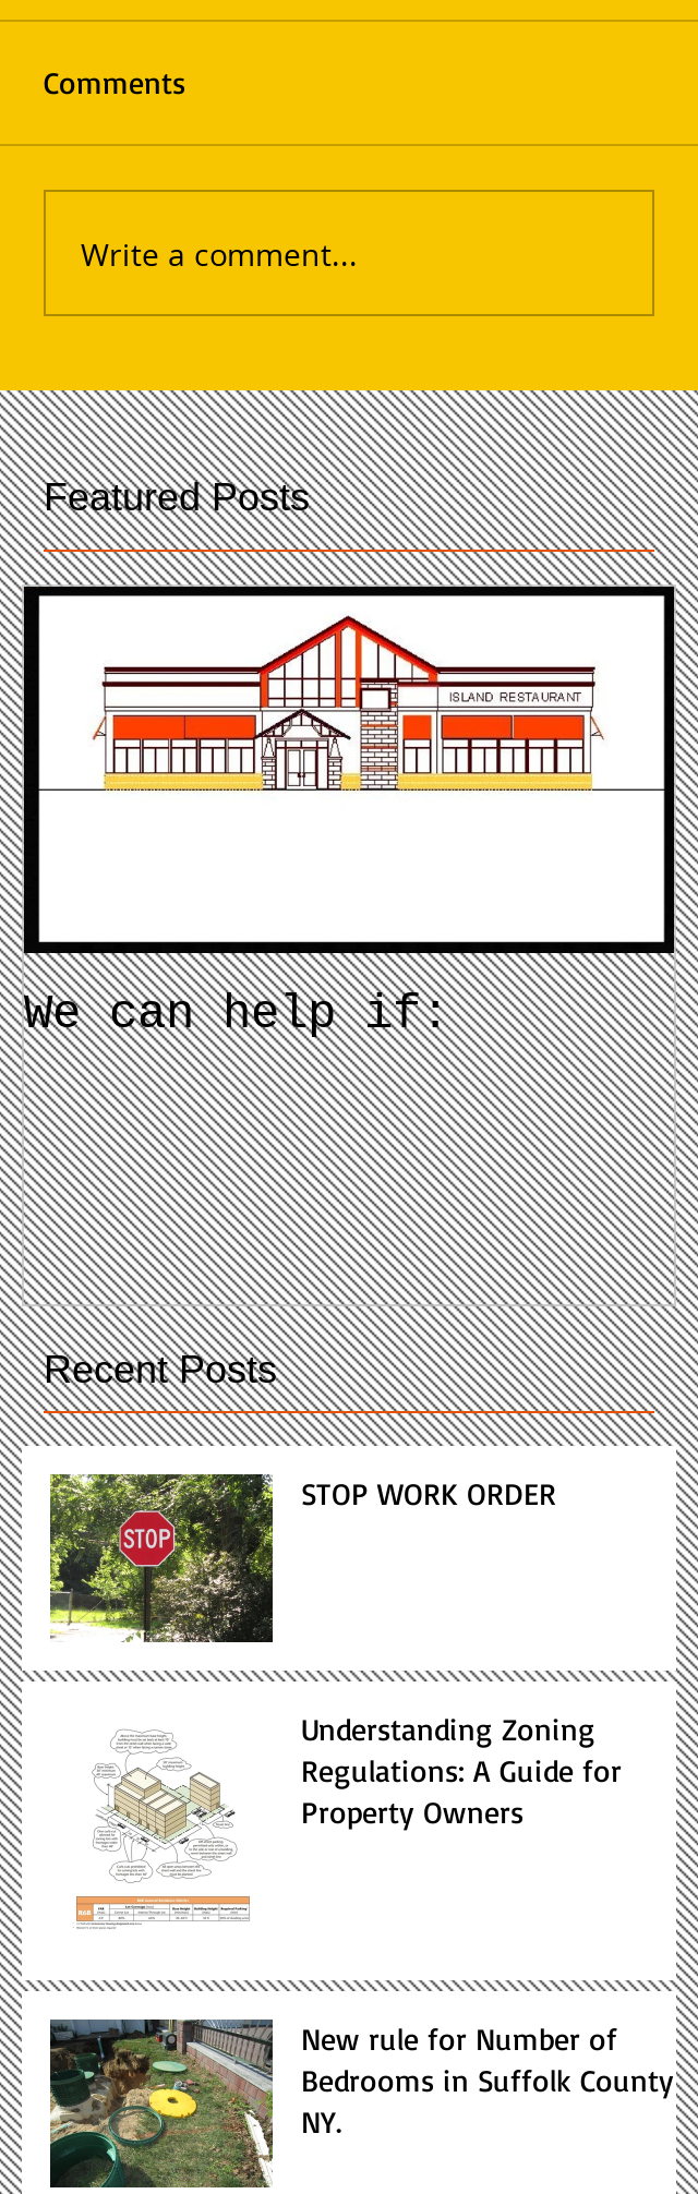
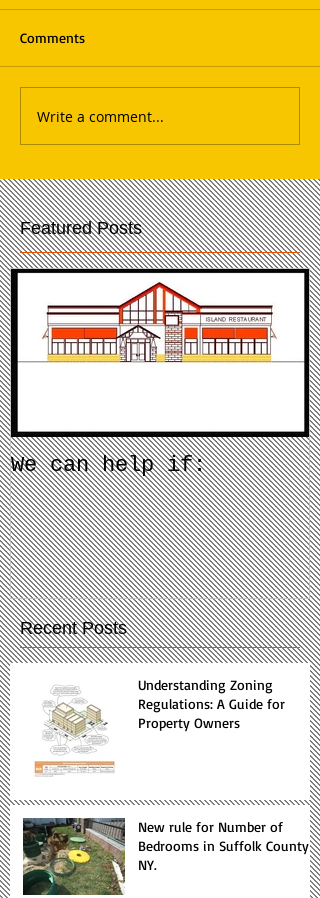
- [image]
- STOP WORK ORDER
